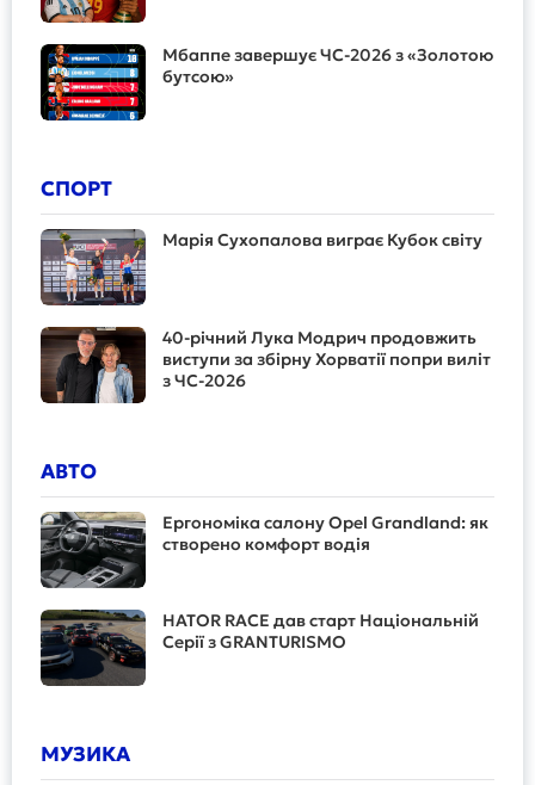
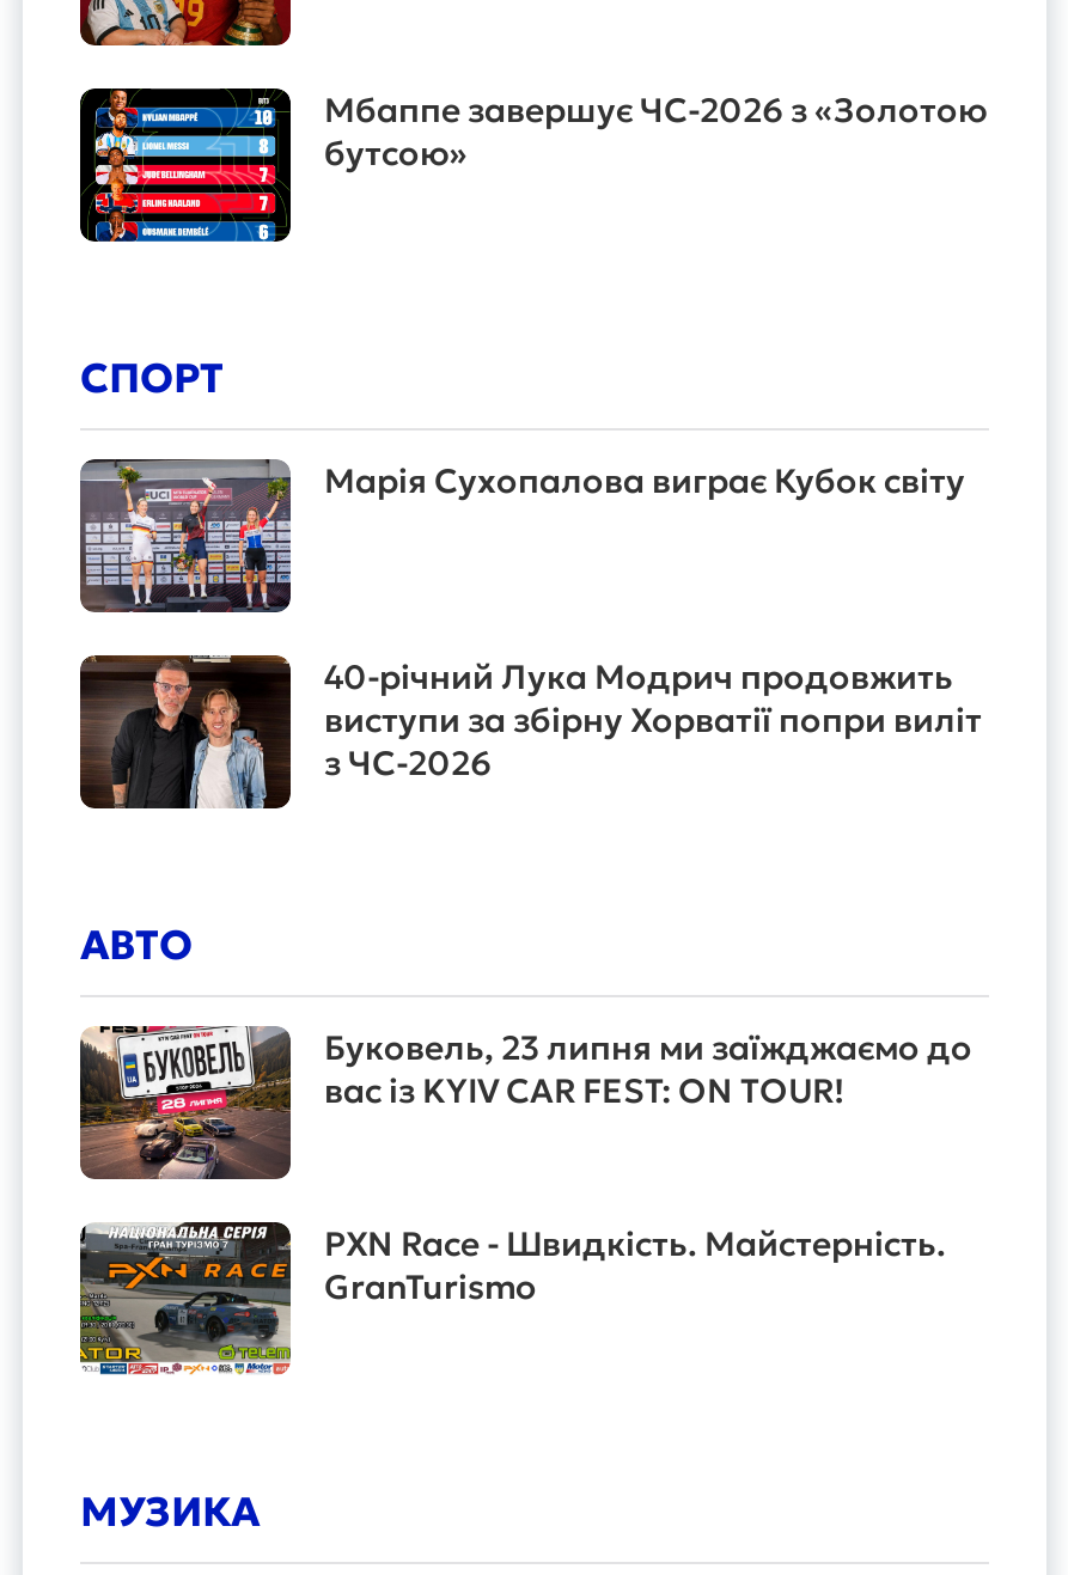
- [image]
- Ергономіка салону Opel Grandland: як
- створено комфорт водія
+ [image]
+ Буковель, 23 липня ми заїжджаємо до
+ вас із KYIV CAR FEST: ON TOUR!

- [image]
- HATOR RACE дав старт Національній
- Серії з GRANTURISMO
+ [image]
+ PXN Race - Швидкість. Майстерність.
+ GranTurismo
